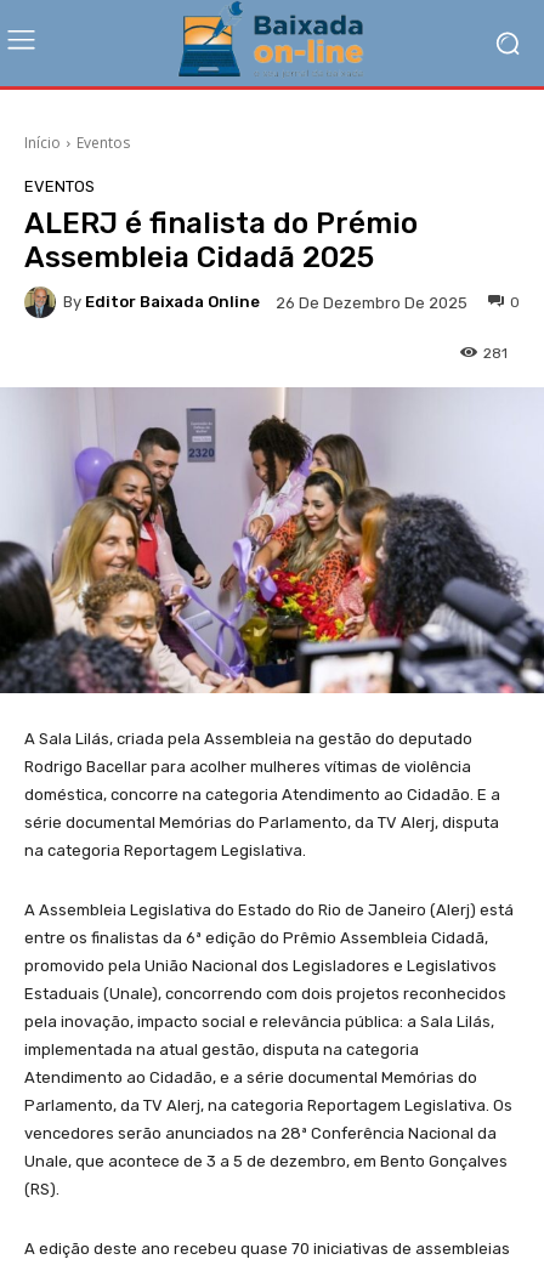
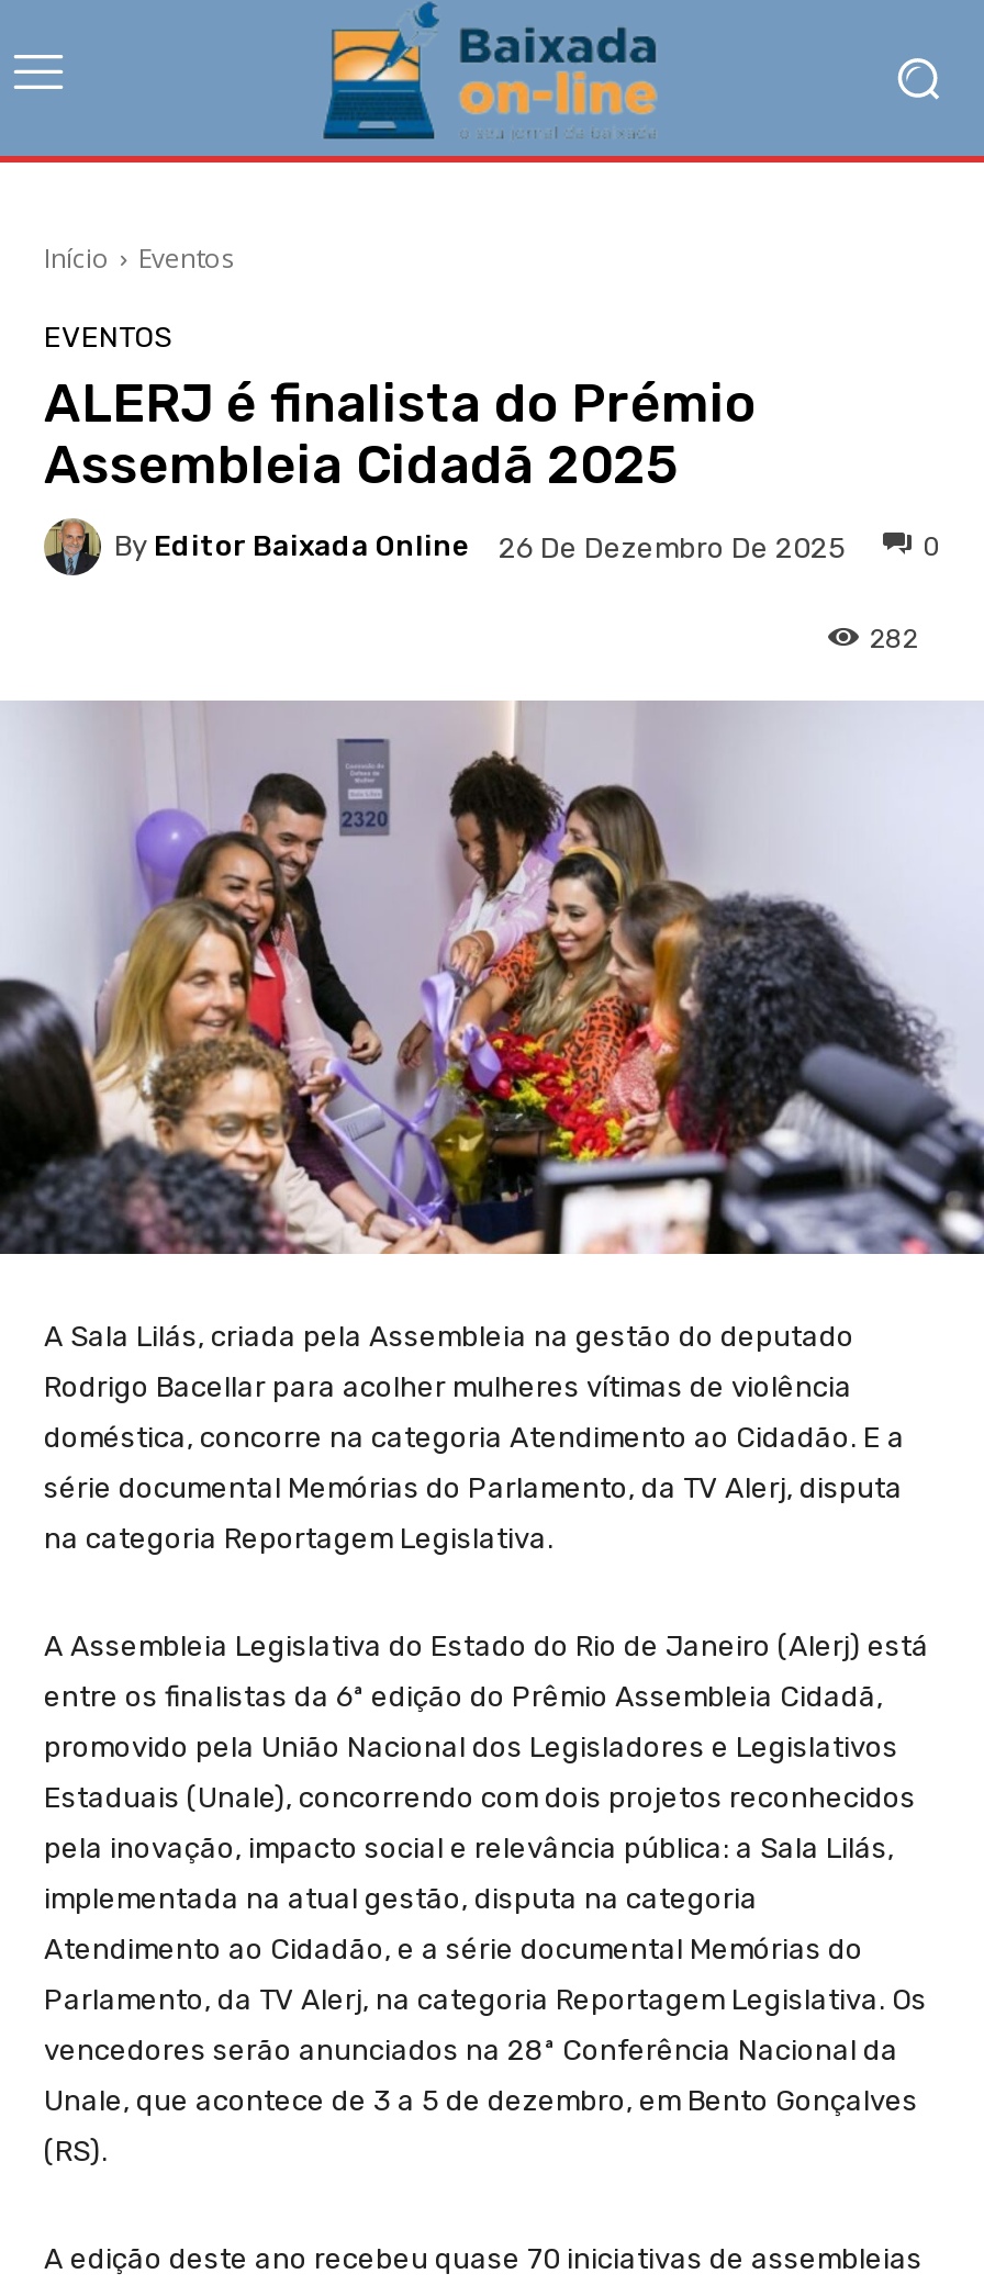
- 281
+ 282
